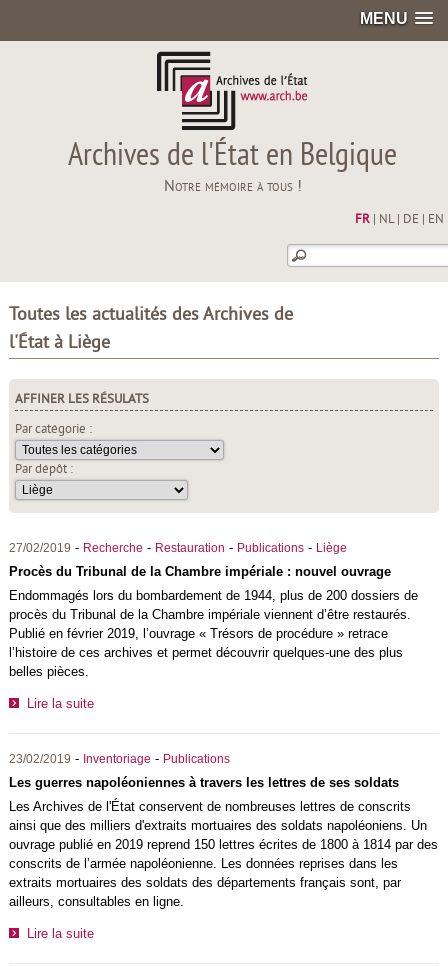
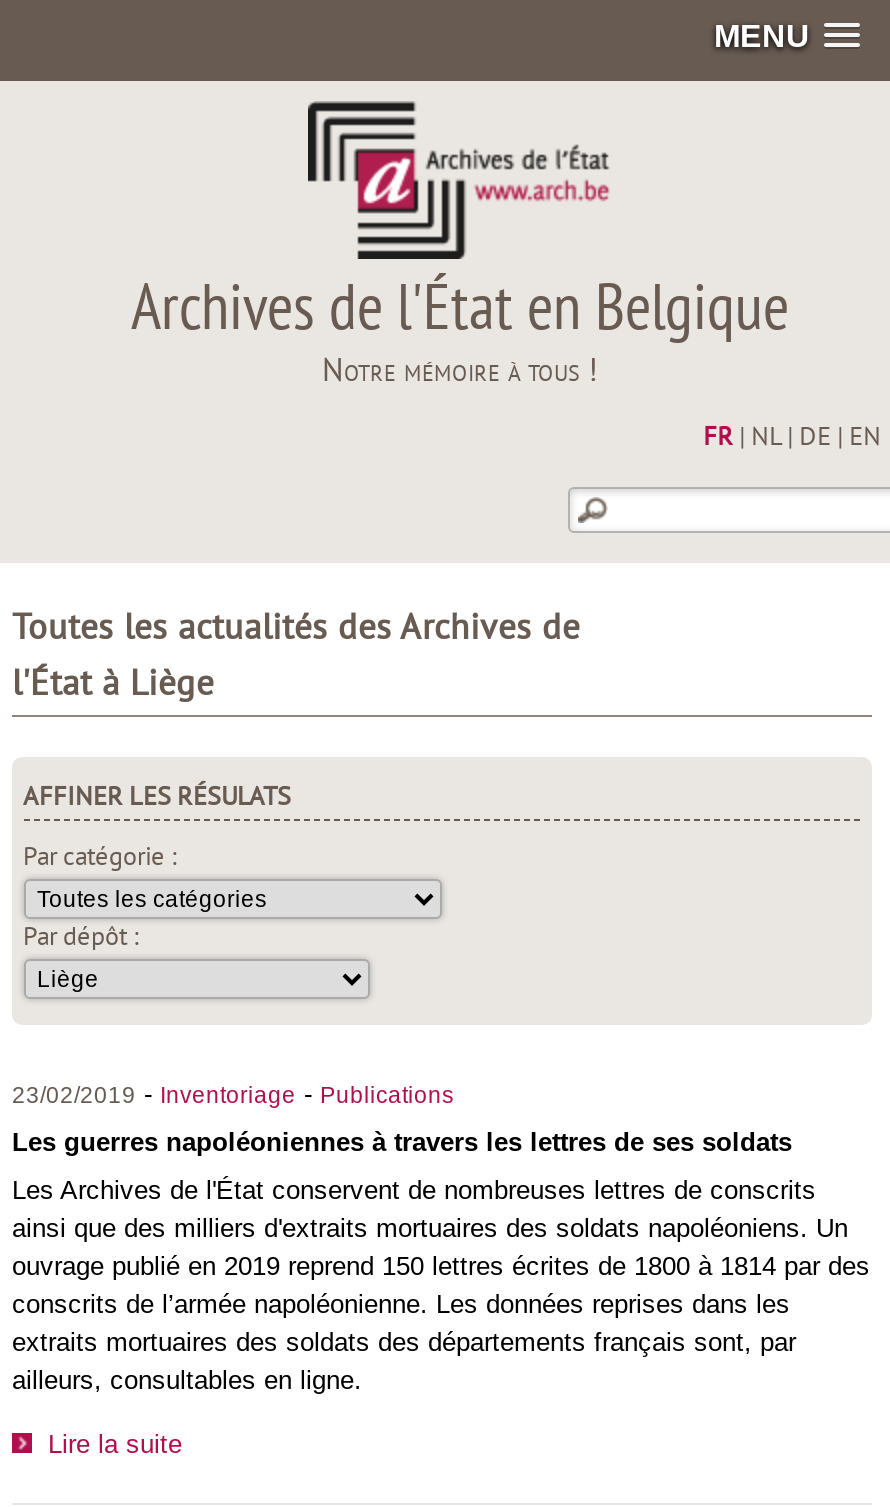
- 27/02/2019 - Recherche - Restauration - Publications - Liège
- Procès du Tribunal de la Chambre impériale : nouvel ouvrage
- Endommagés lors du bombardement de 1944, plus de 200 dossiers de
- procès du Tribunal de la Chambre impériale viennent d’être restaurés.
- Publié en février 2019, l’ouvrage « Trésors de procédure » retrace
- l’histoire de ces archives et permet découvrir quelques-une des plus
- belles pièces.
- Lire la suite
